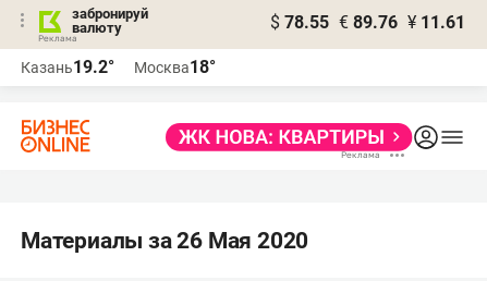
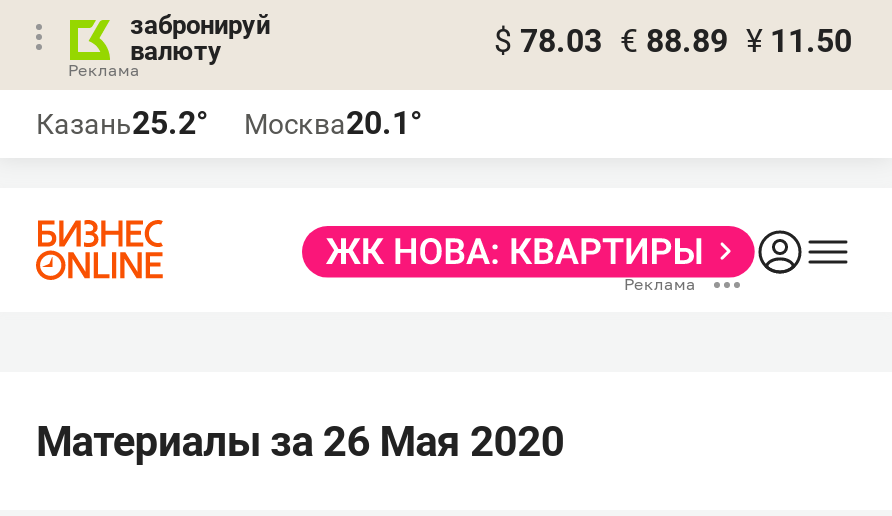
- $ 78.55 € 89.76 ¥ 11.61
+ $ 78.03 € 88.89 ¥ 11.50

- Казань19.2°
+ Казань25.2°

- Москва18°
+ Москва20.1°
